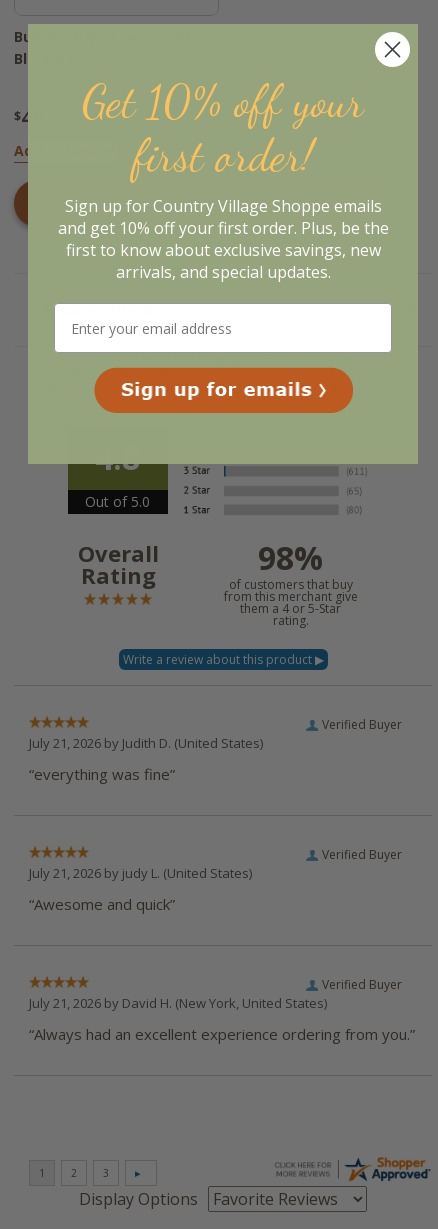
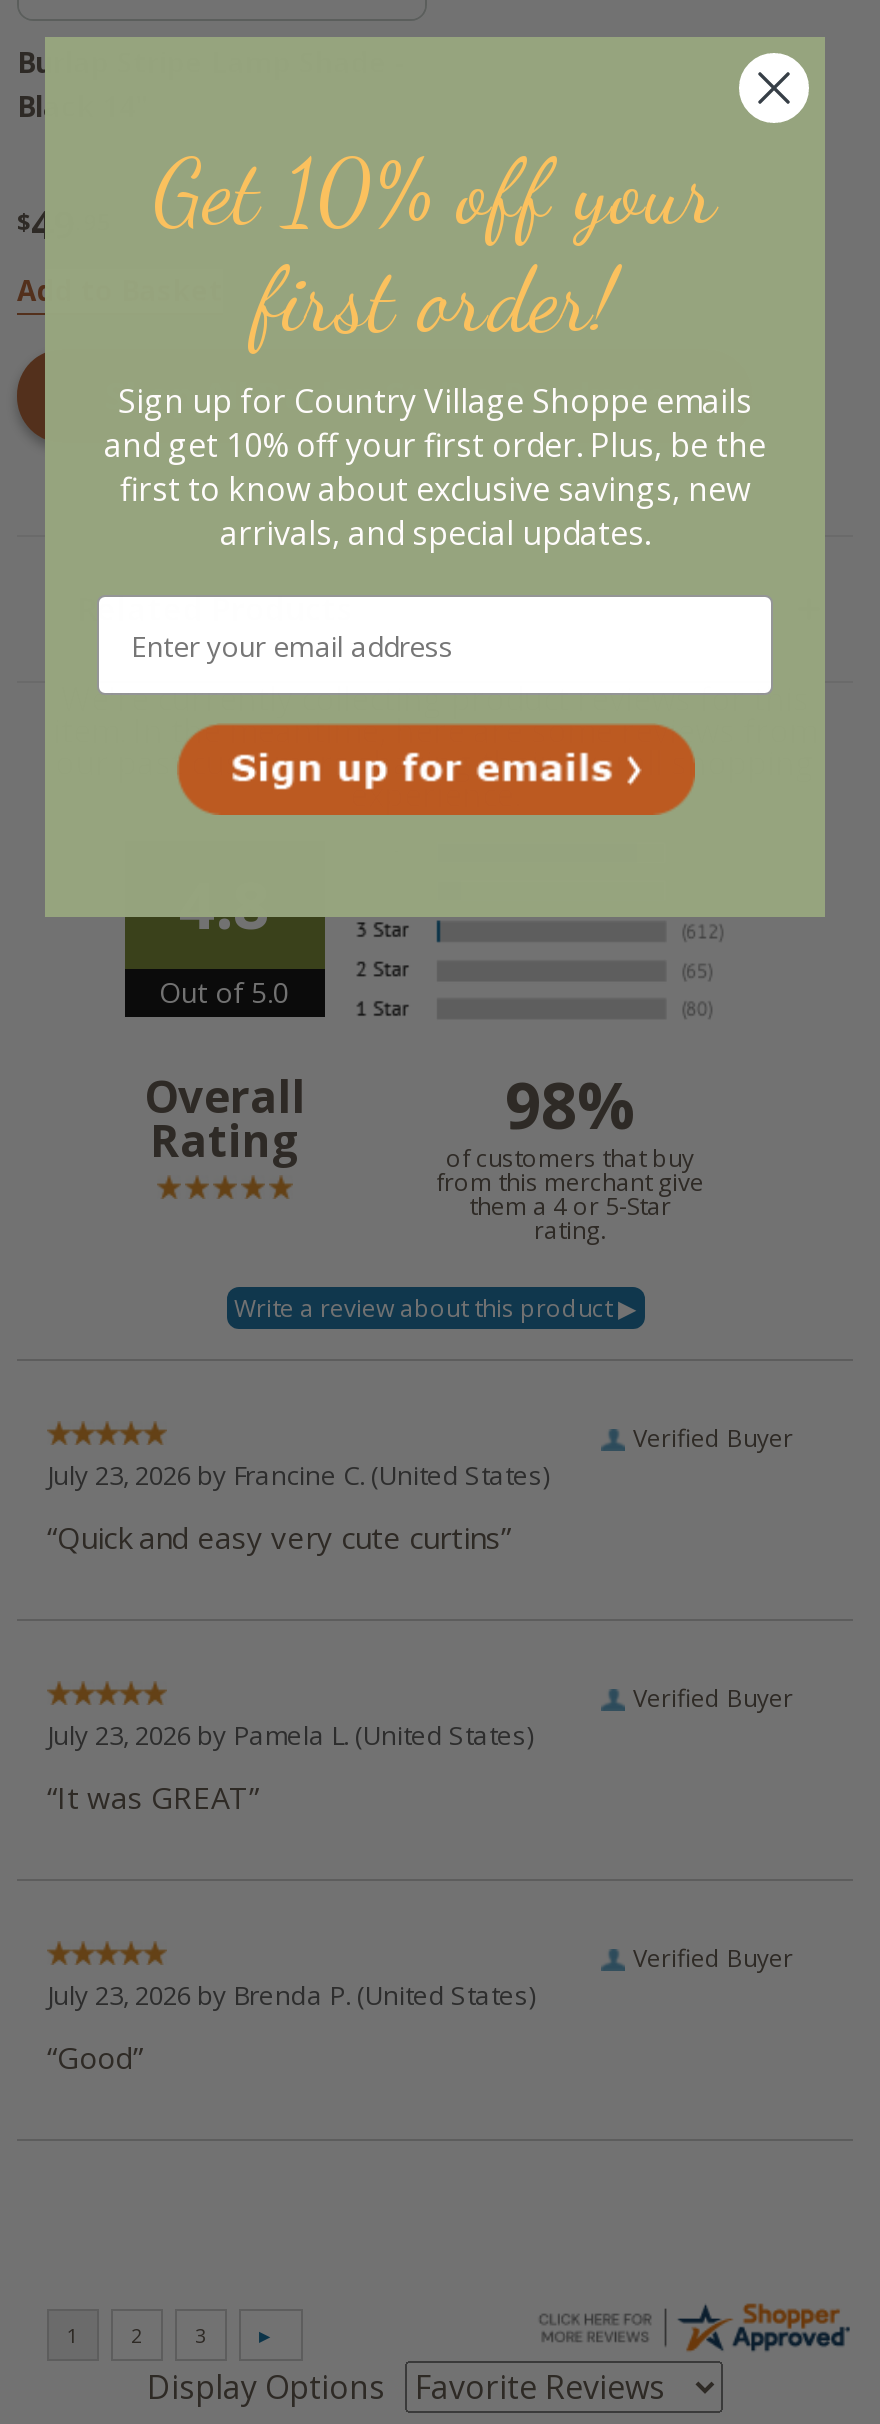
- July 21, 2026 by Judith D. (United States)
+ July 23, 2026 by Francine C. (United States)

- “everything was fine”
+ “Quick and easy very cute curtins”

- July 21, 2026 by judy L. (United States)
+ July 23, 2026 by Pamela L. (United States)

- “Awesome and quick”
+ “It was GREAT”

- July 21, 2026 by David H. (New York, United States)
+ July 23, 2026 by Brenda P. (United States)

- “Always had an excellent experience ordering from you.”
+ “Good”
